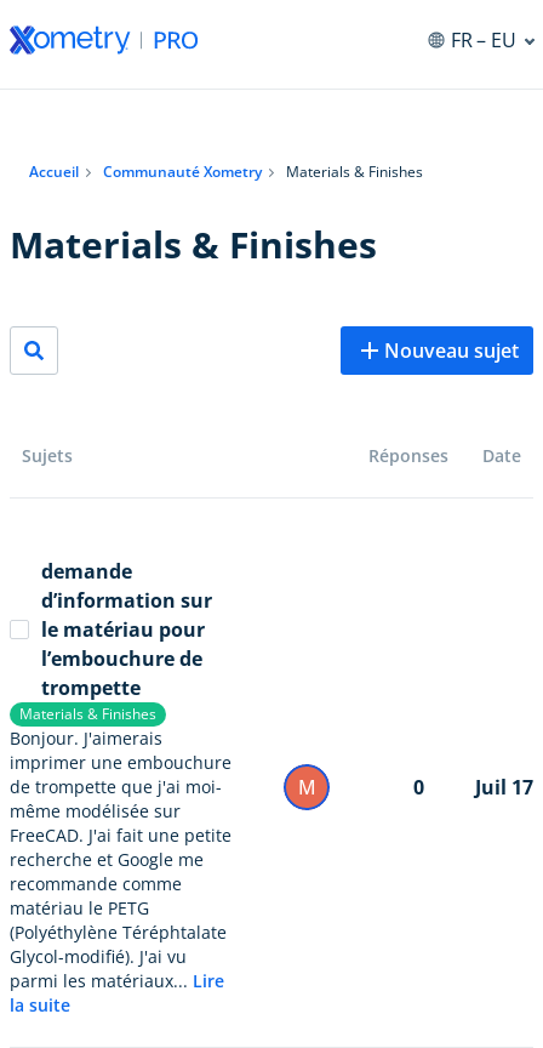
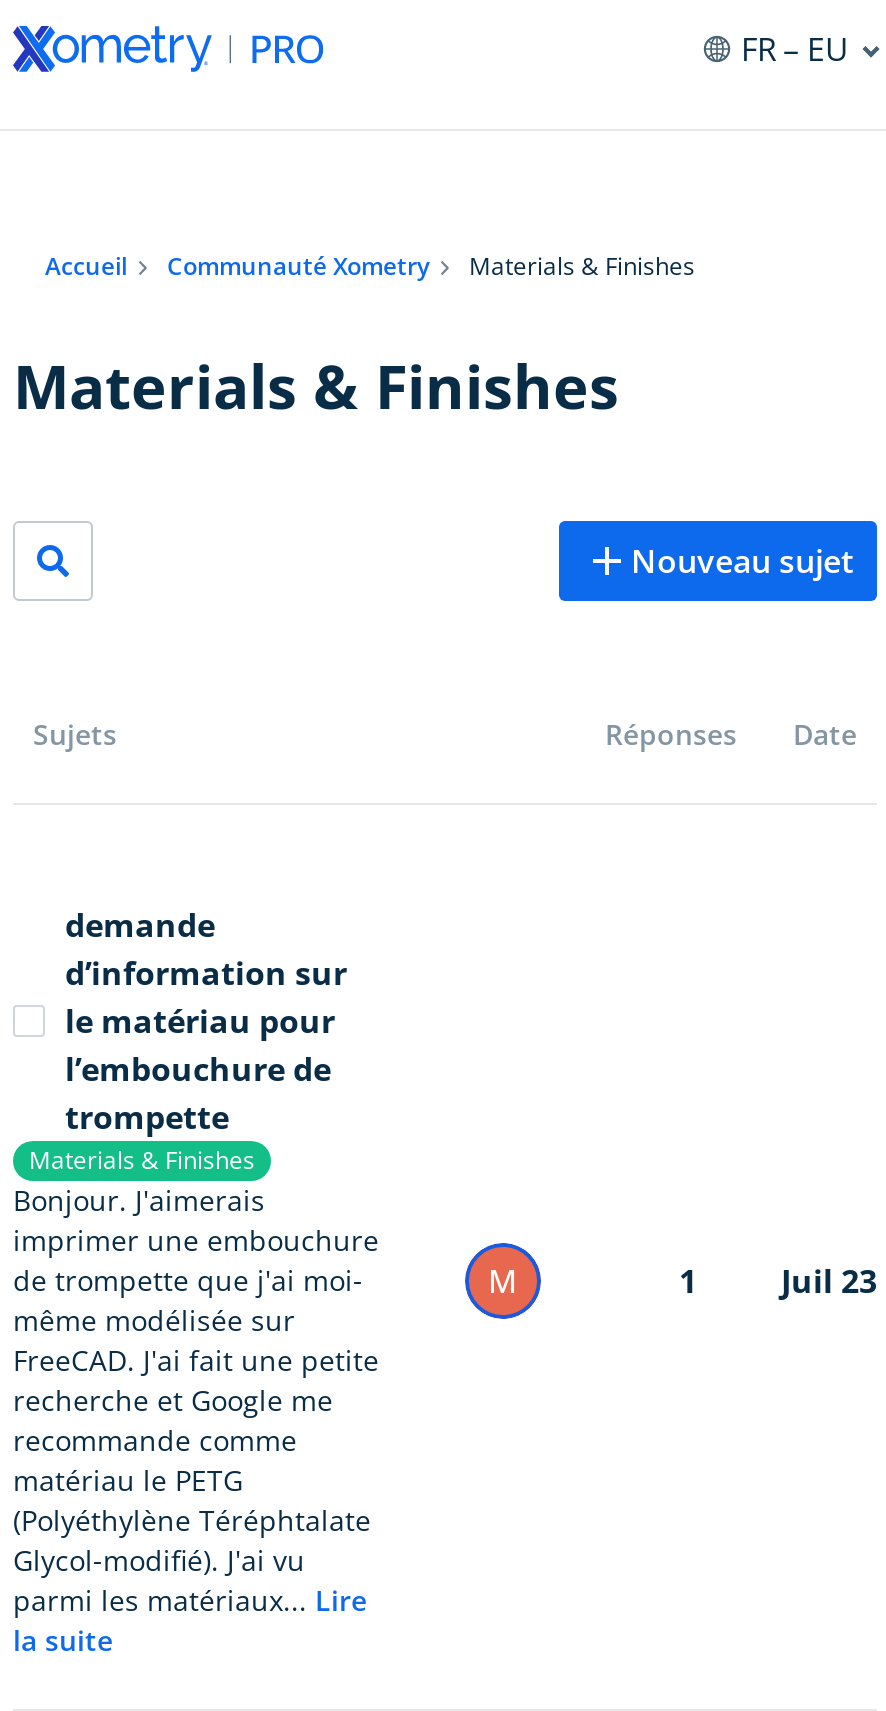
- 0
+ 1

- Juil 17
+ Juil 23
